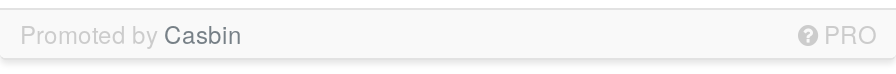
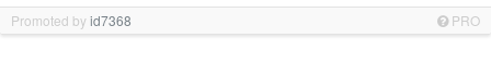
- Promoted by Casbin
+ Promoted by id7368
